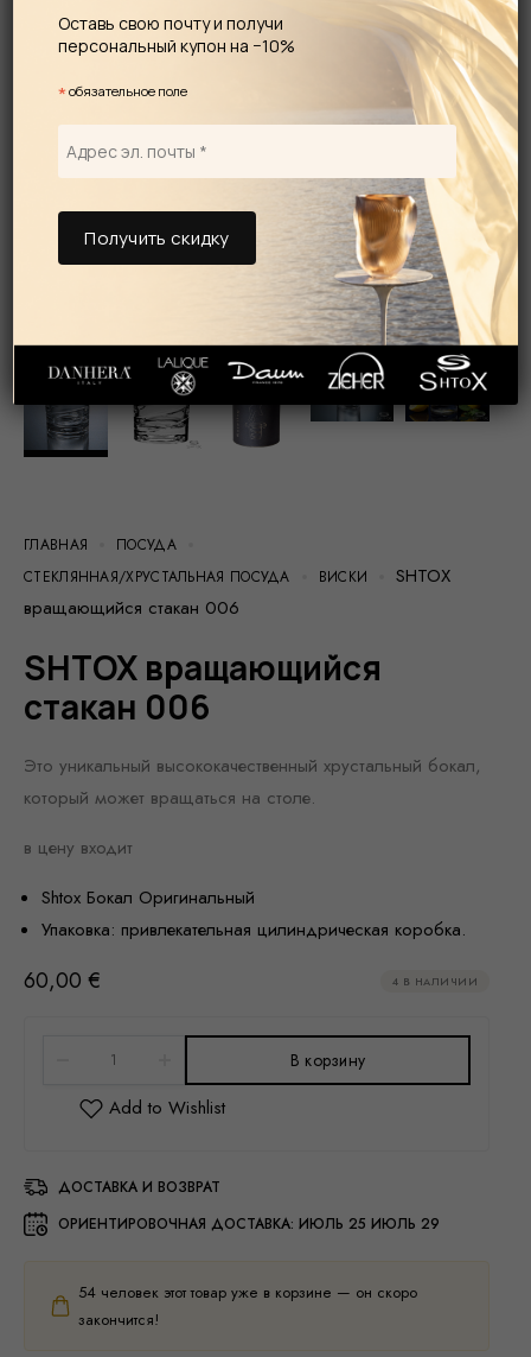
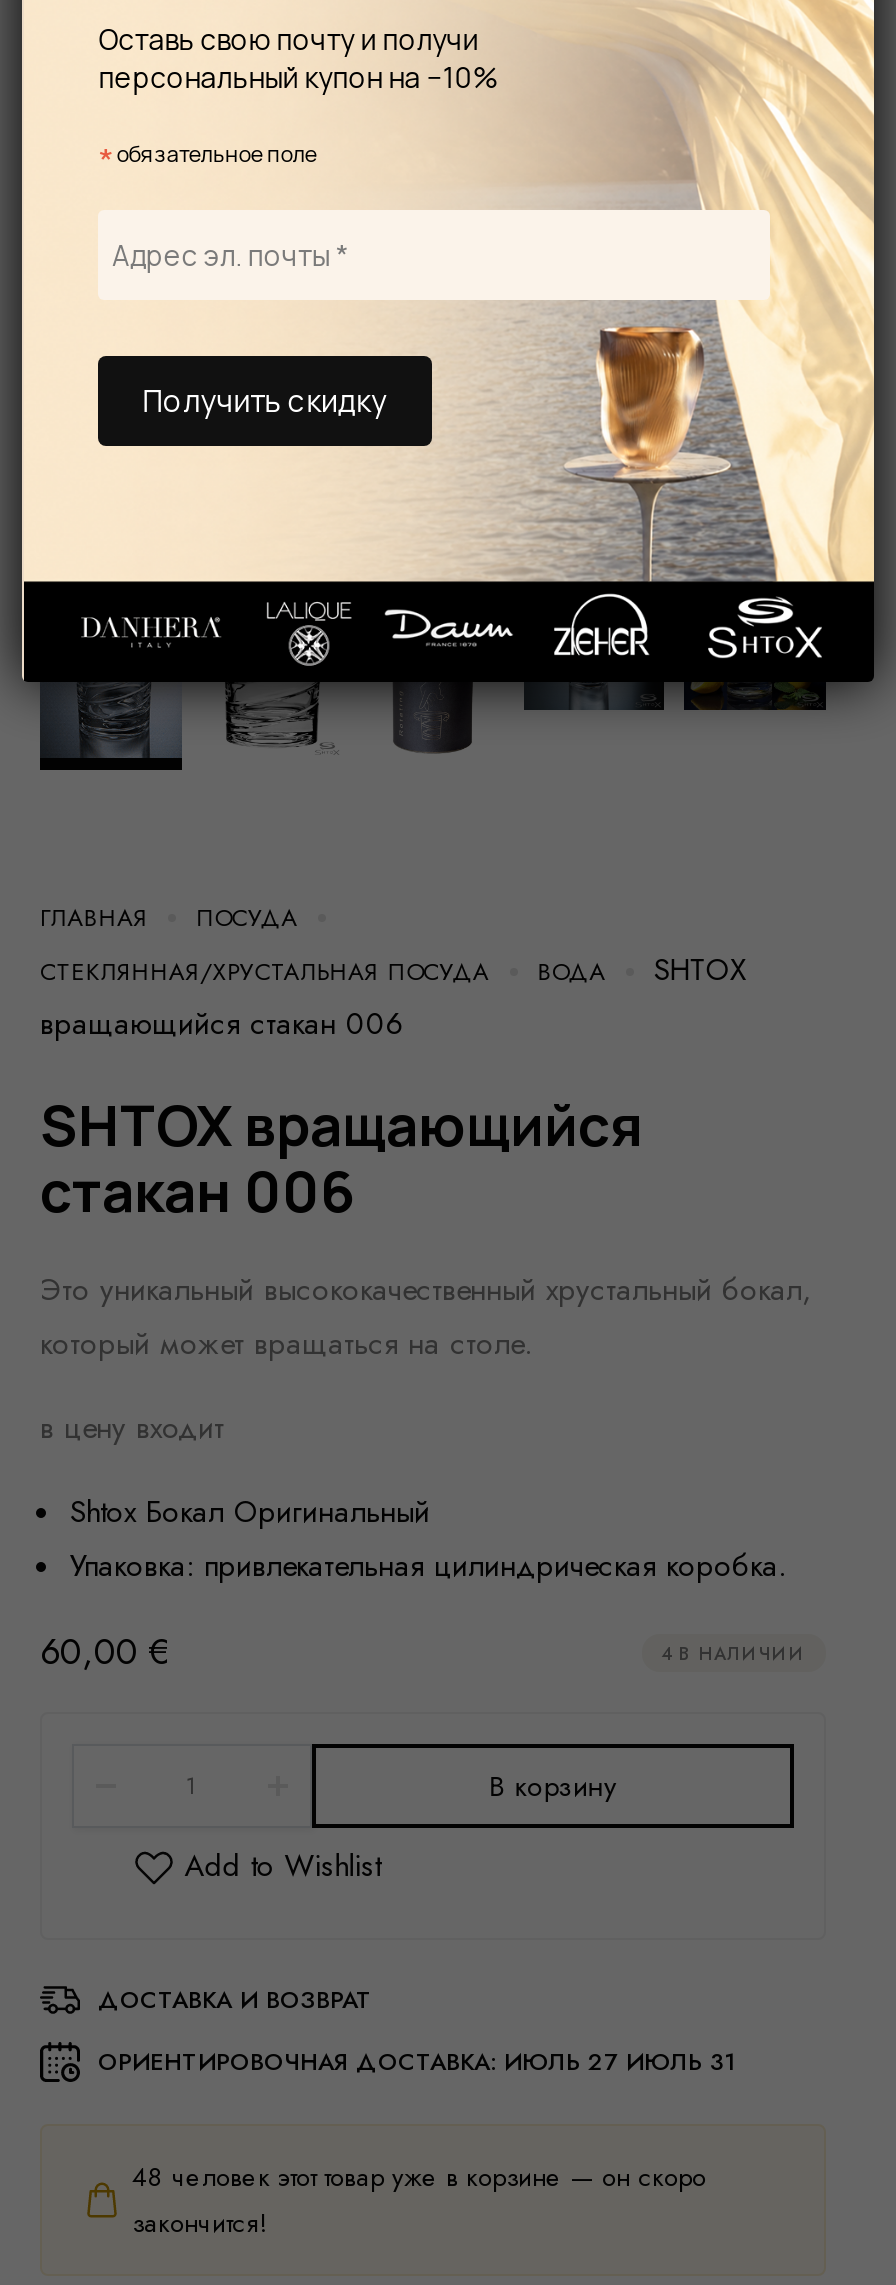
- ВИСКИ
+ ВОДА

- ОРИЕНТИРОВОЧНАЯ ДОСТАВКА: ИЮЛЬ 25 ИЮЛЬ 29
+ ОРИЕНТИРОВОЧНАЯ ДОСТАВКА: ИЮЛЬ 27 ИЮЛЬ 31

- 54 человек этот товар уже в корзине — он скоро
+ 48 человек этот товар уже в корзине — он скоро
